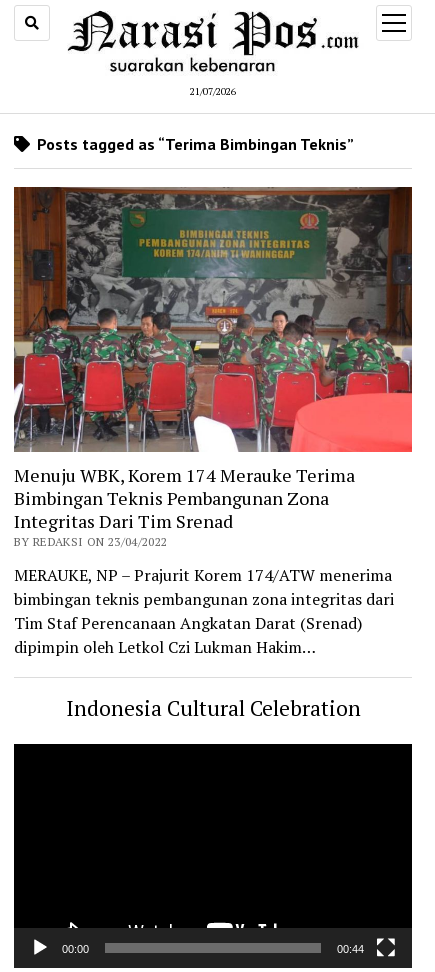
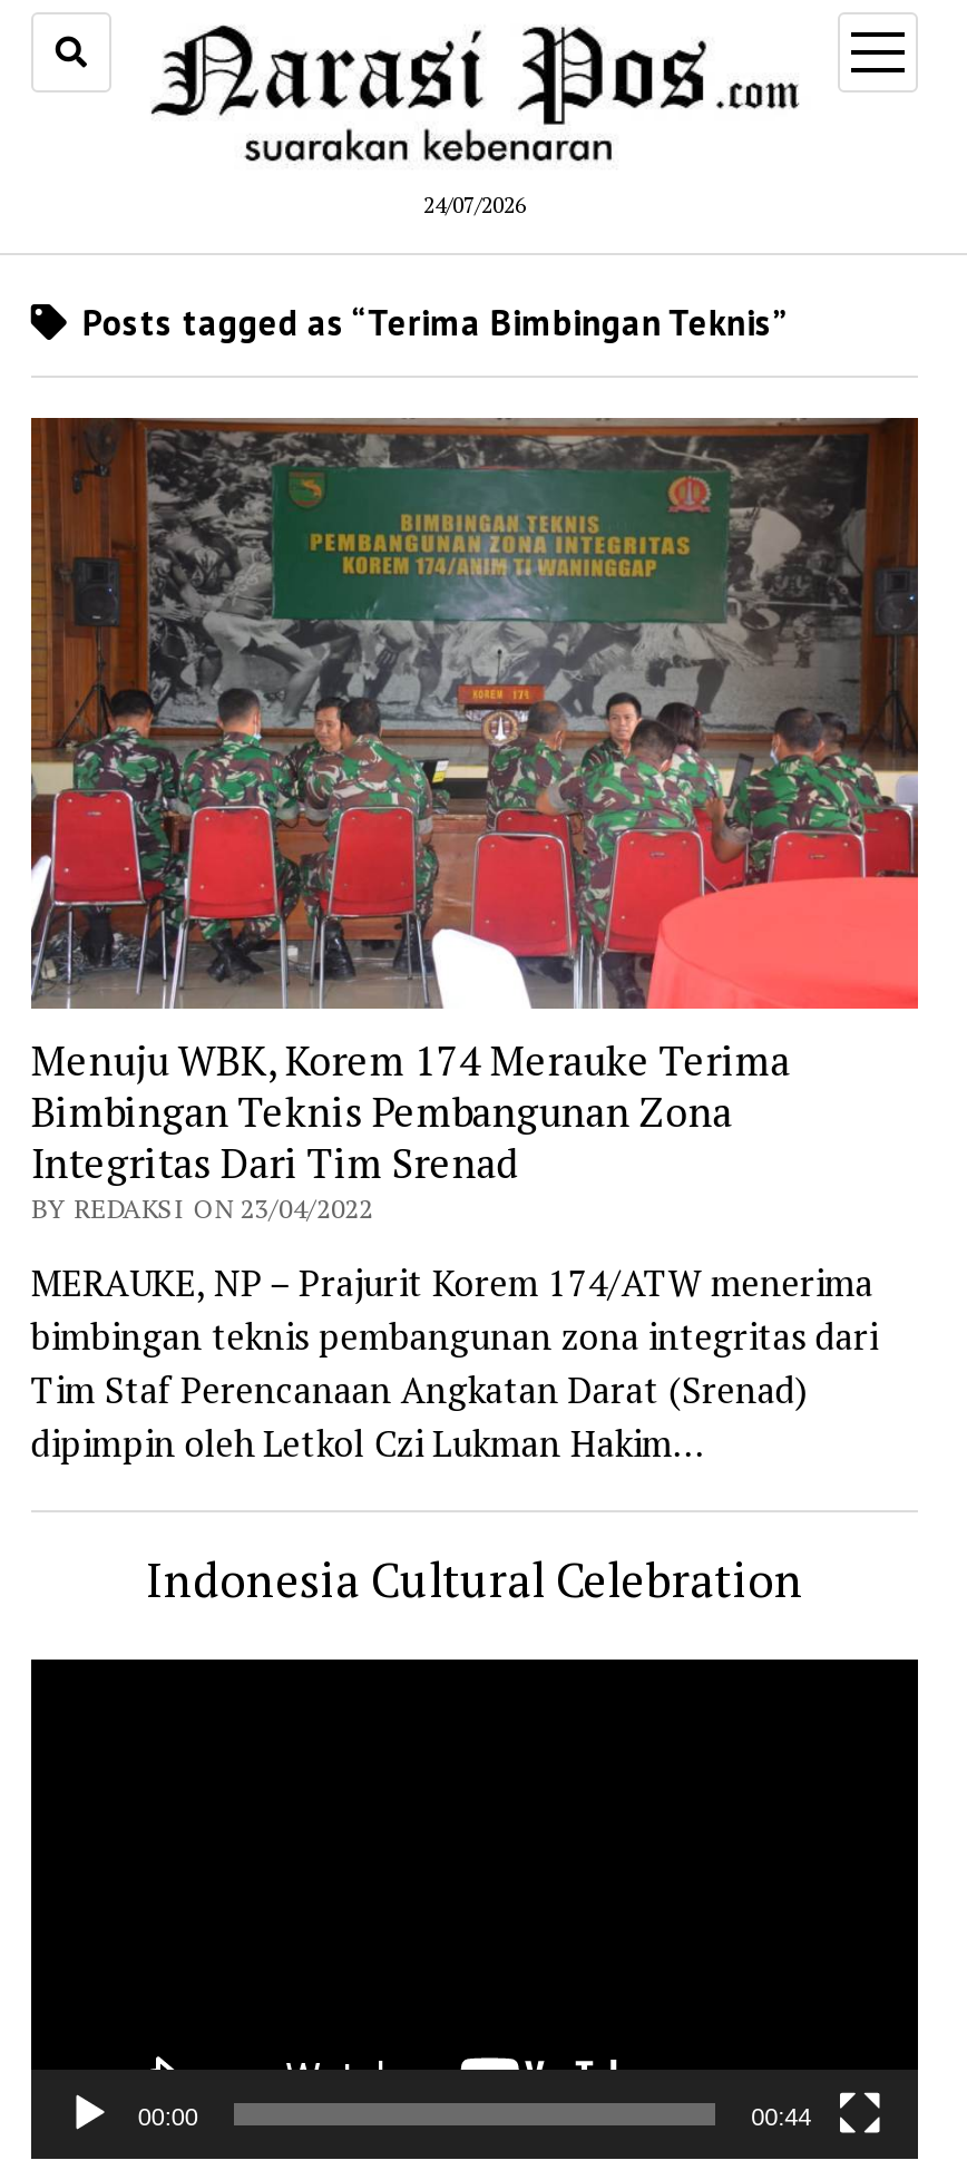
- 21/07/2026
+ 24/07/2026
